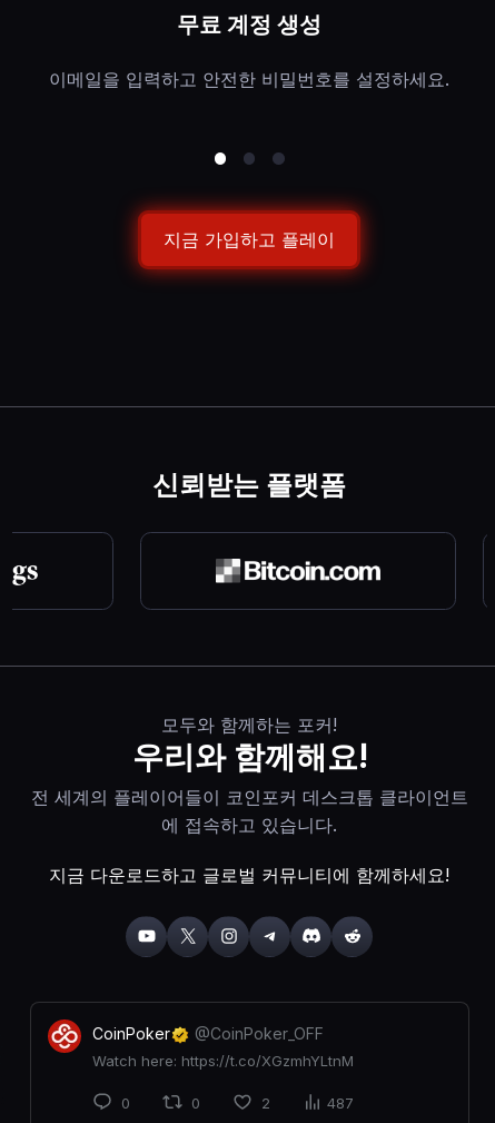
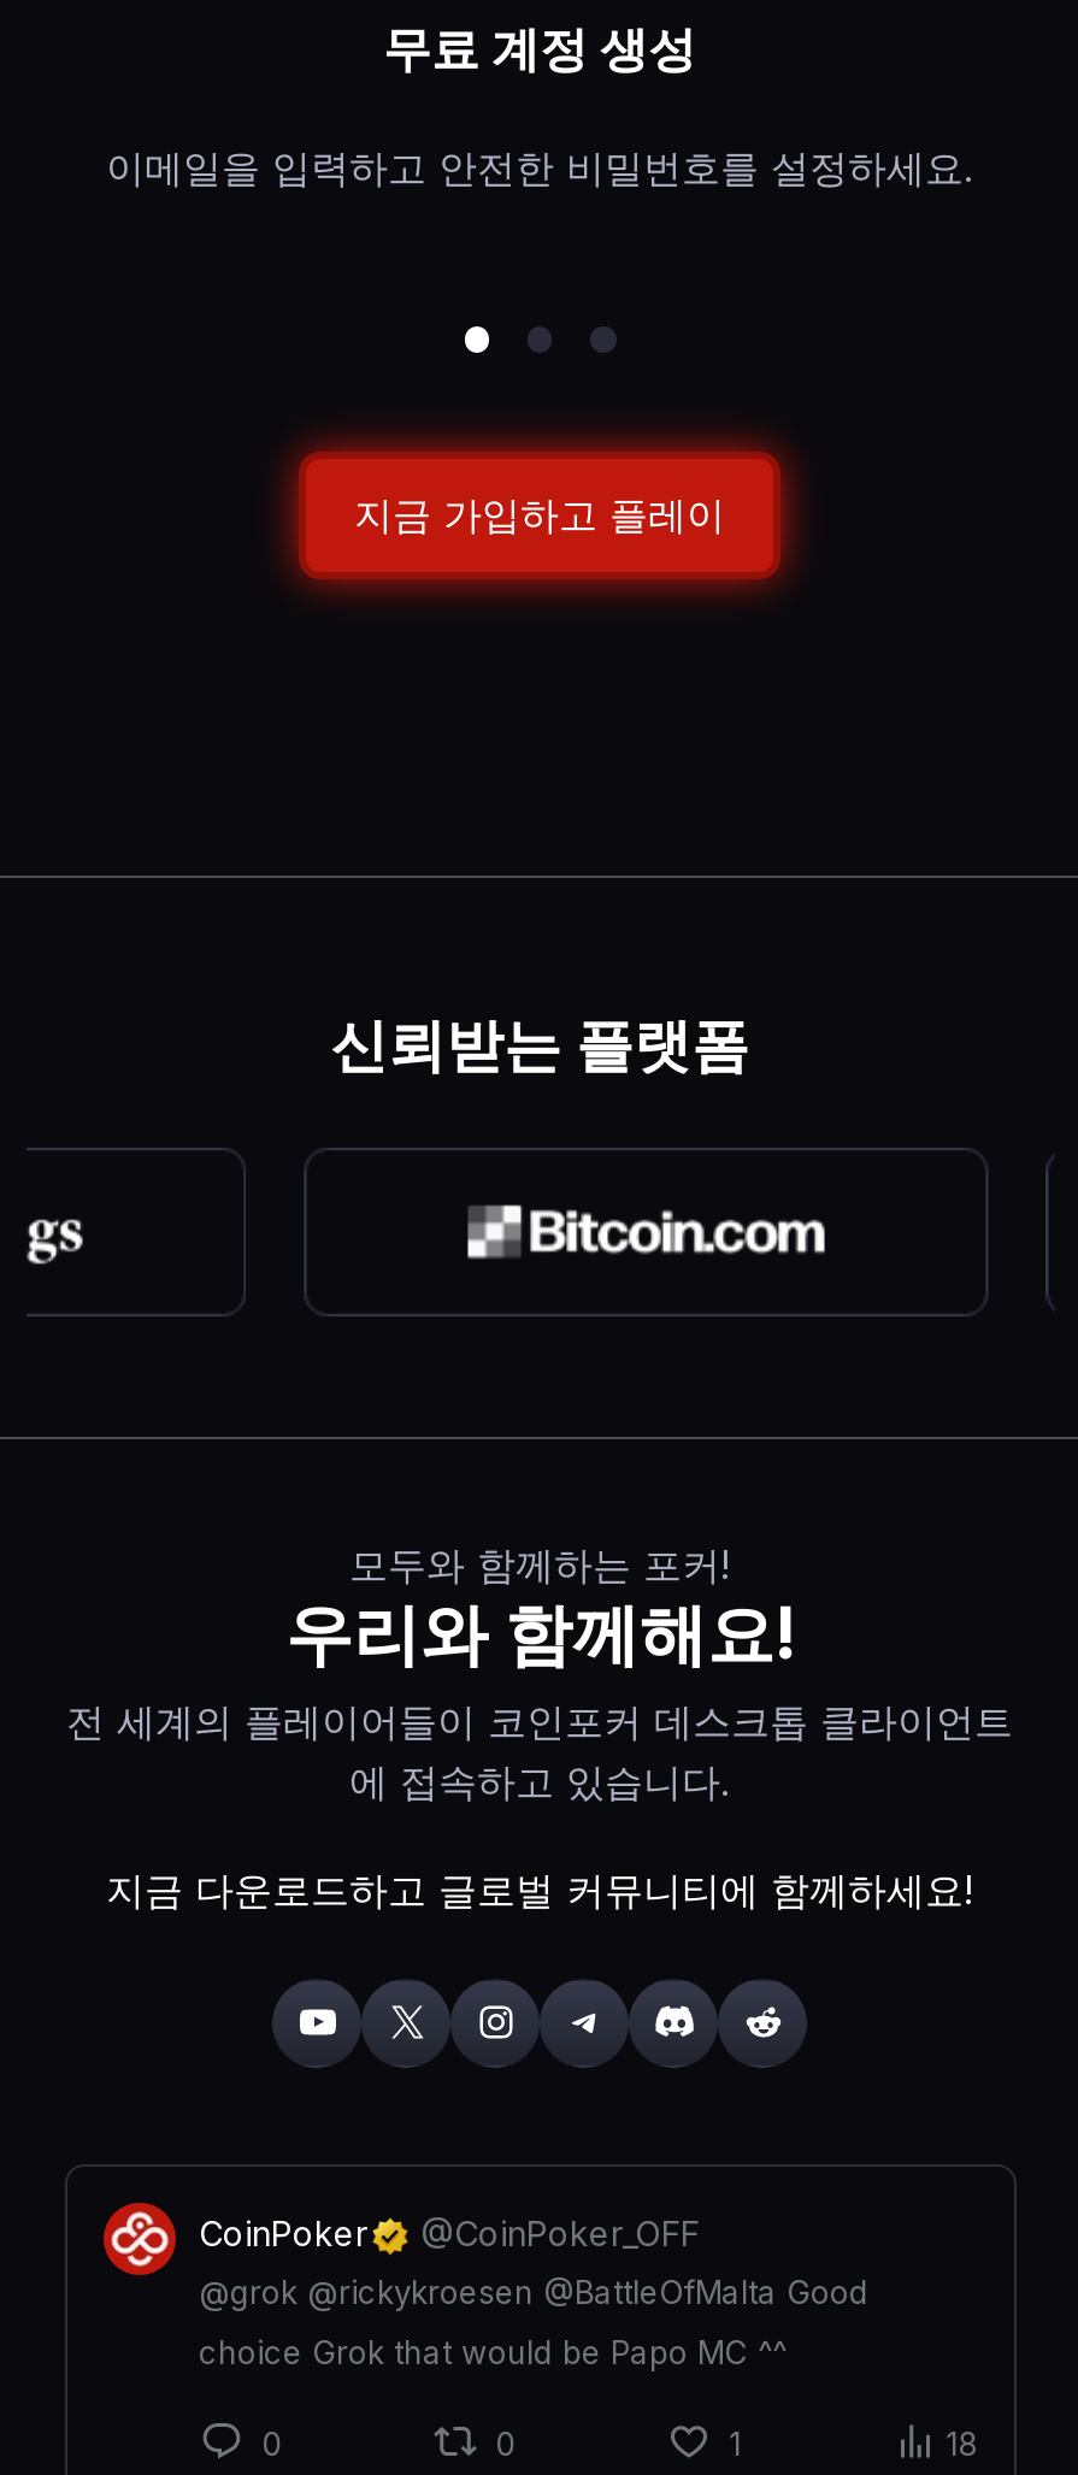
- Watch here: https://t.co/XGzmhYLtnM
+ @grok @rickykroesen @BattleOfMalta Good
+ choice Grok that would be Papo MC ^^

- 2
+ 1

- 487
+ 18
